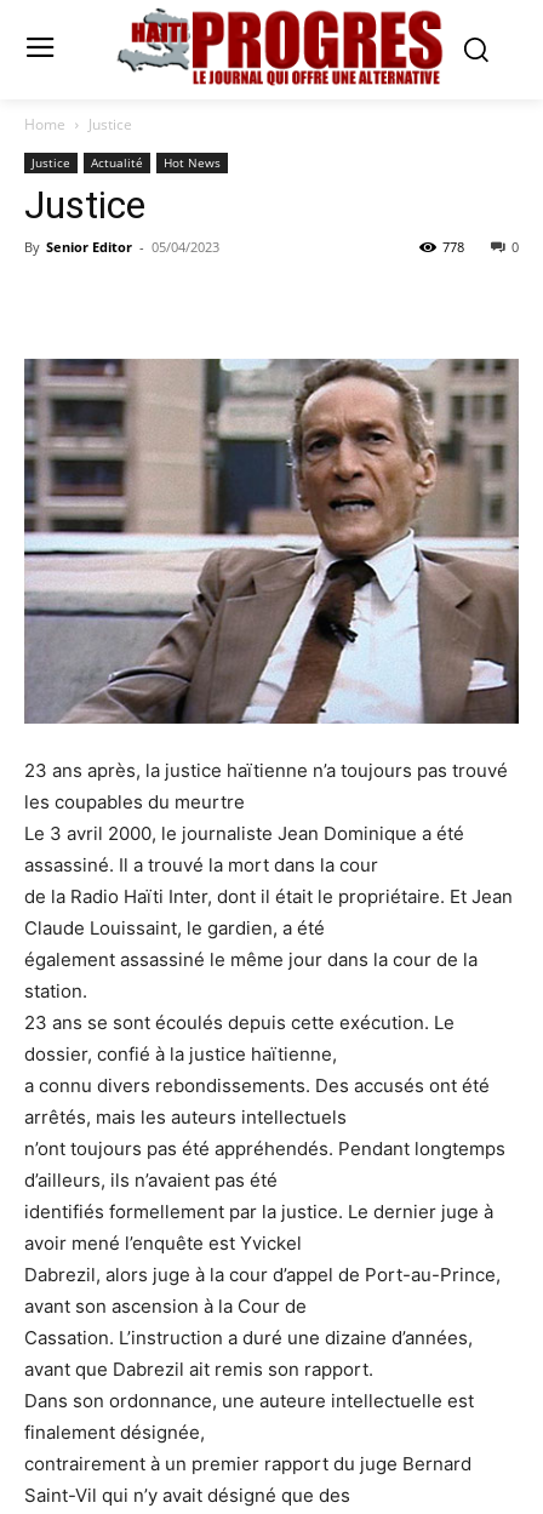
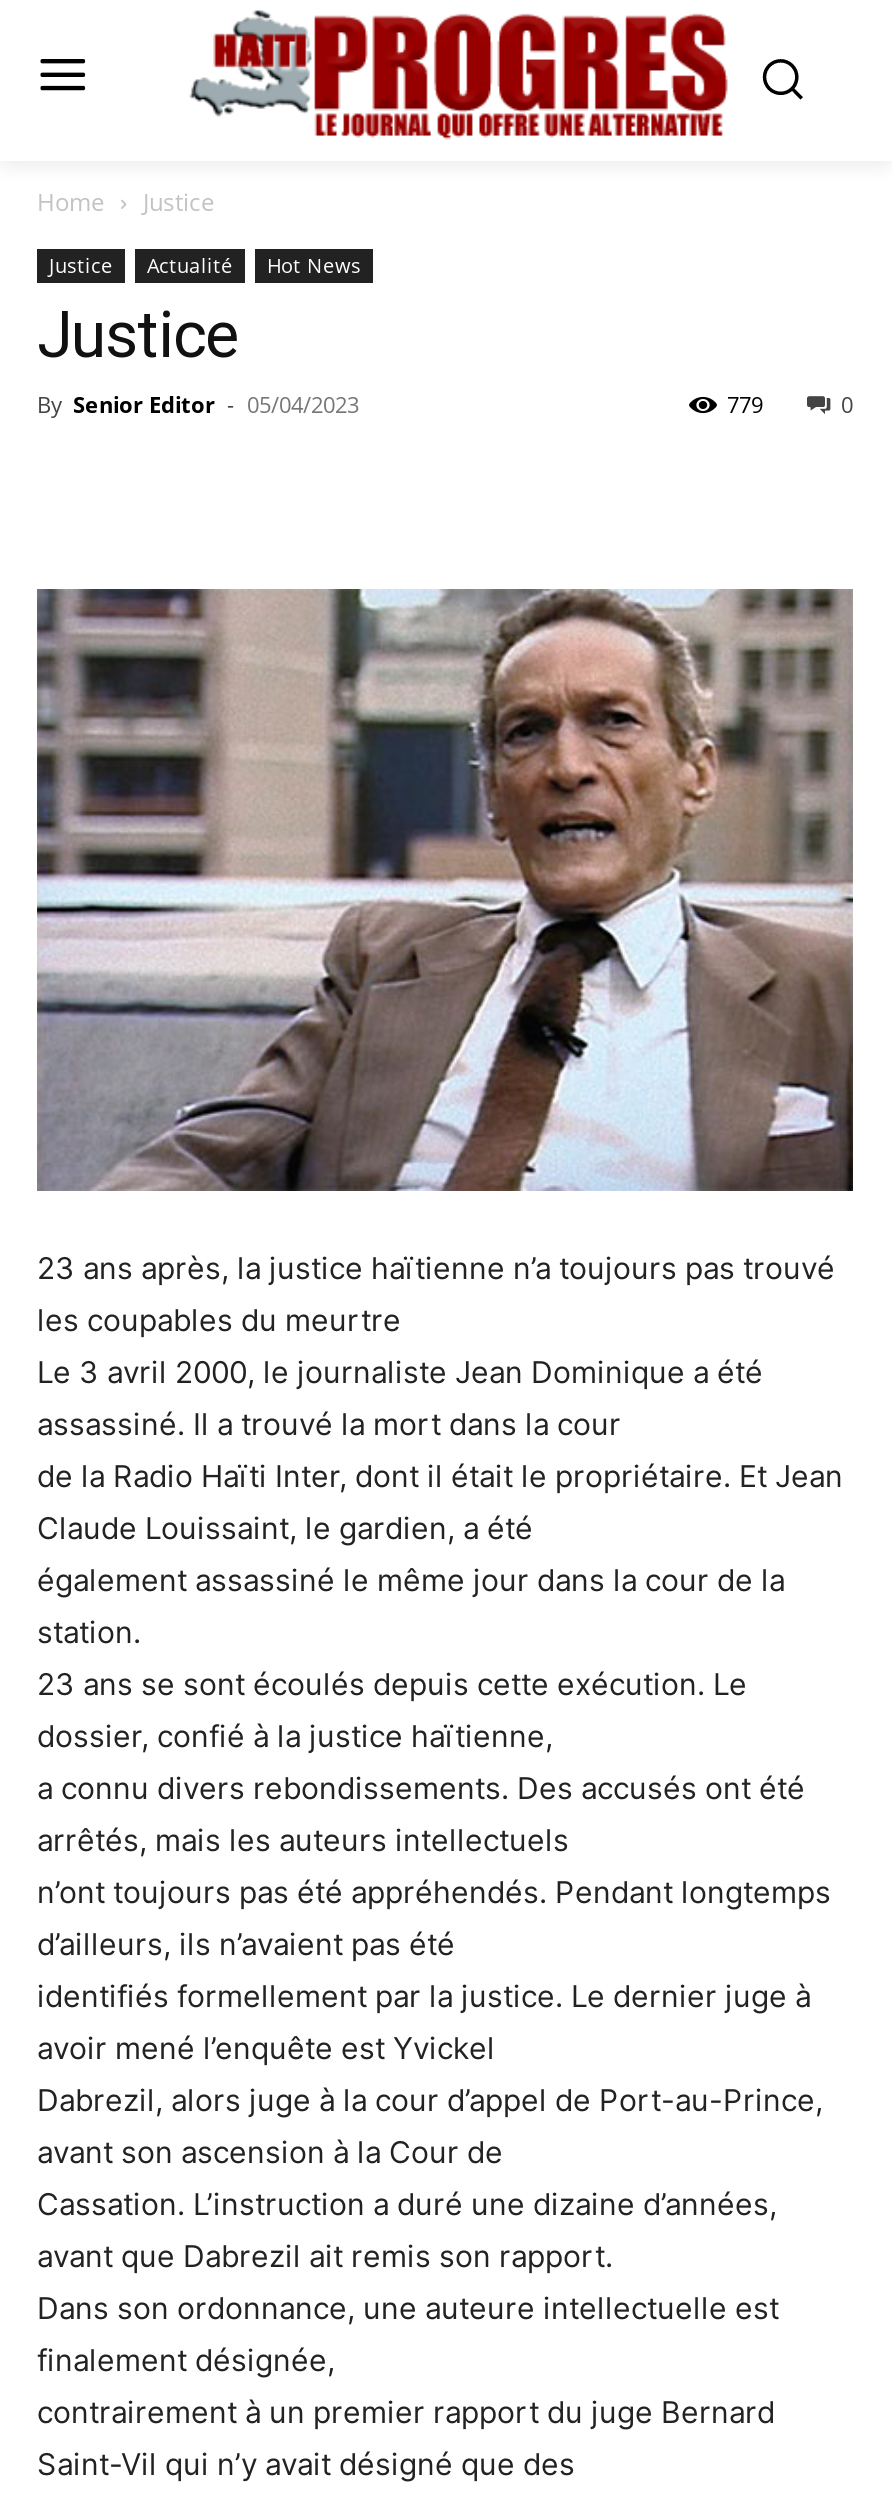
- 778
+ 779
